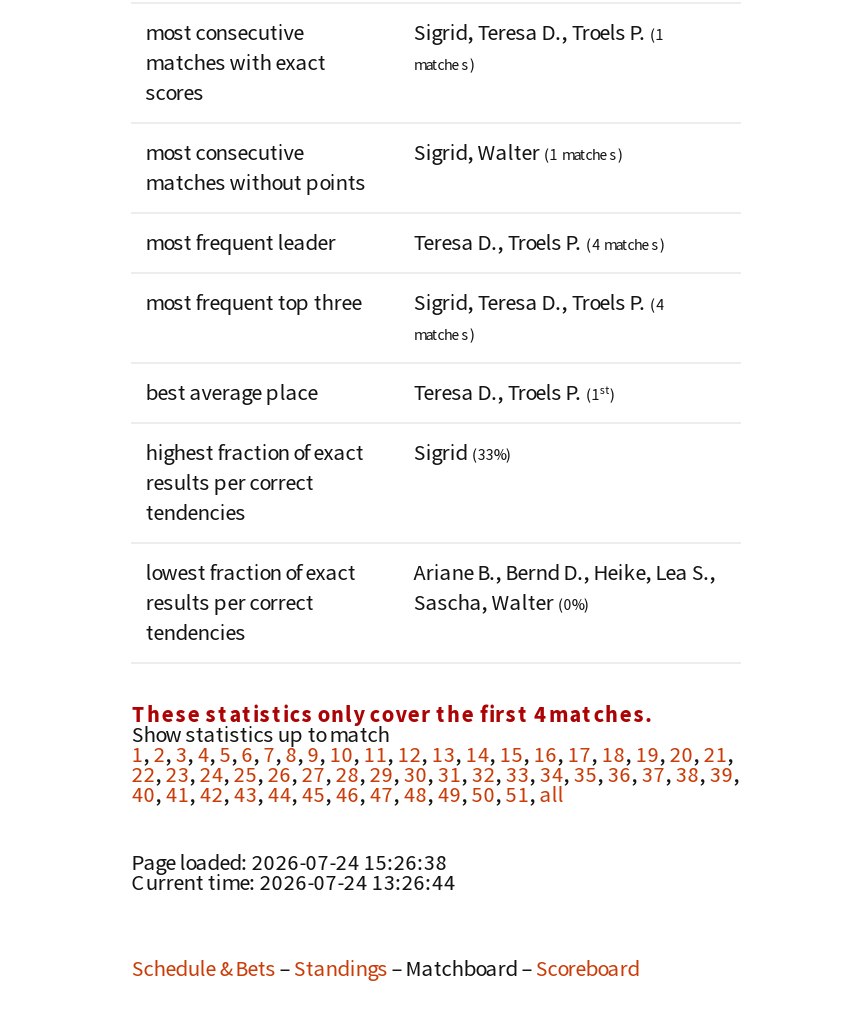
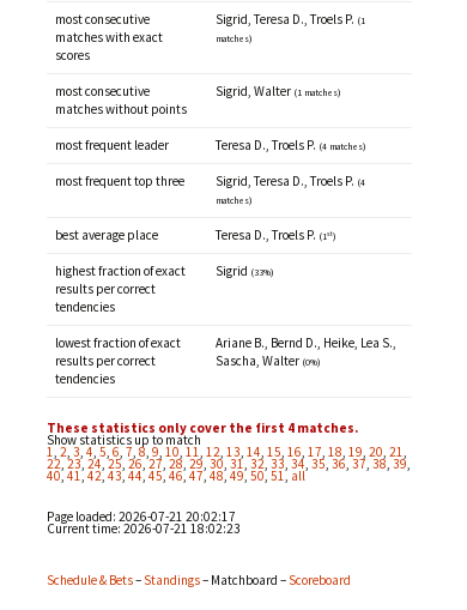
- Page loaded: 2026-07-24 15:26:38
+ Page loaded: 2026-07-21 20:02:17

- Current time:2026-07-24 13:26:44
+ Current time:2026-07-21 18:02:23
